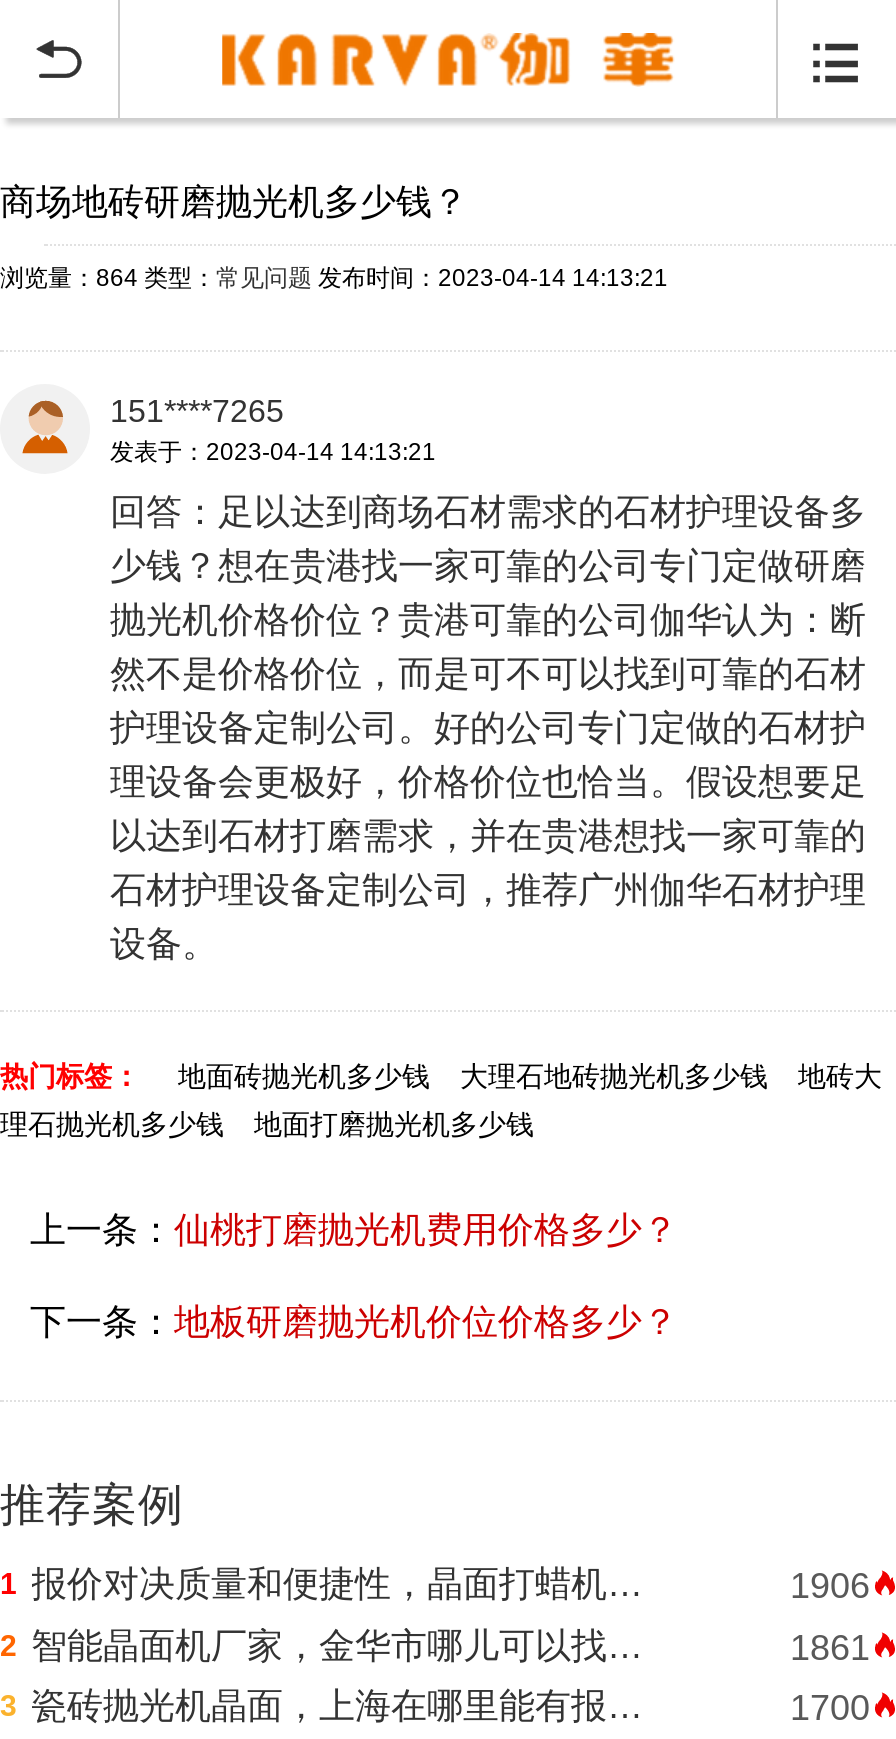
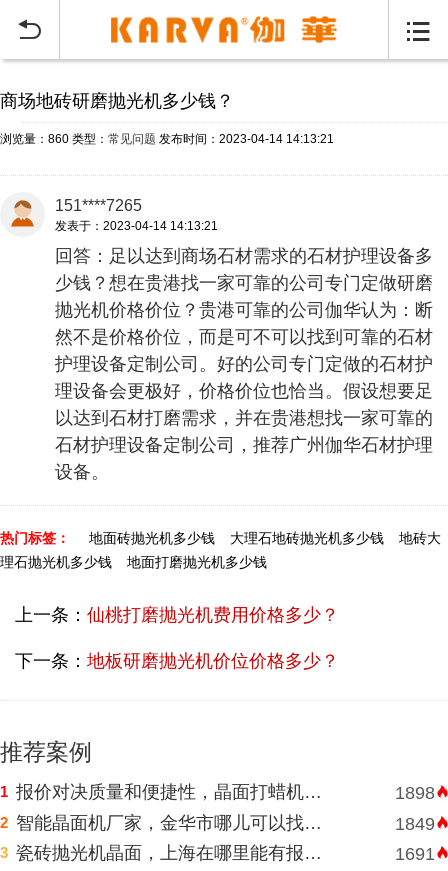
- 浏览量：864类型：常见问题 发布时间：2023-04-14 14:13:21
+ 浏览量：860类型：常见问题 发布时间：2023-04-14 14:13:21

- 1906
+ 1898

- 1861
+ 1849

- 1700
+ 1691
